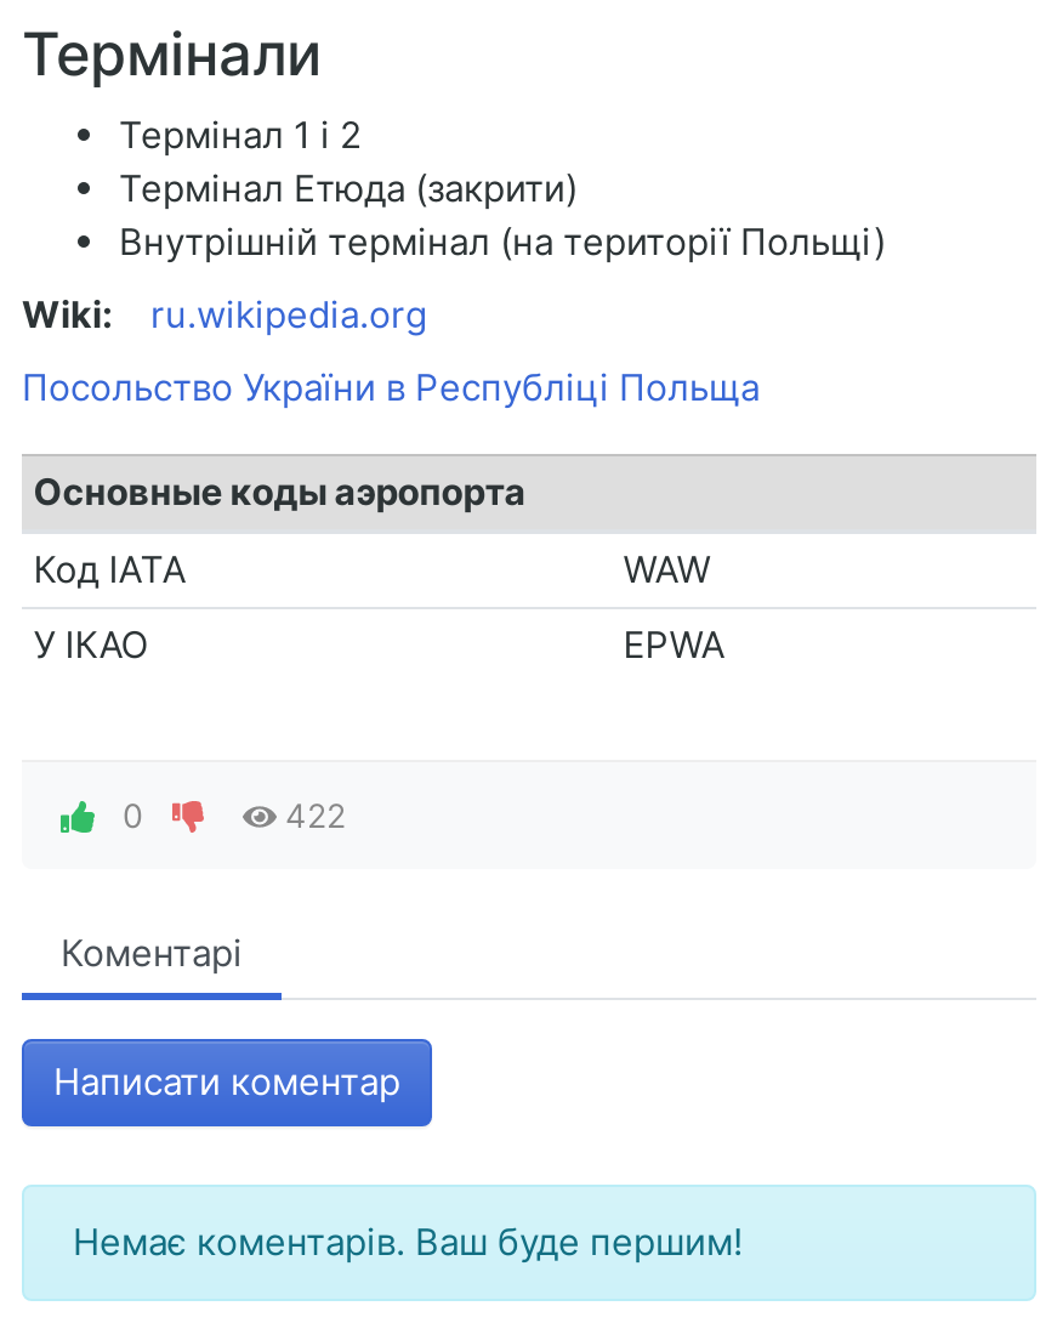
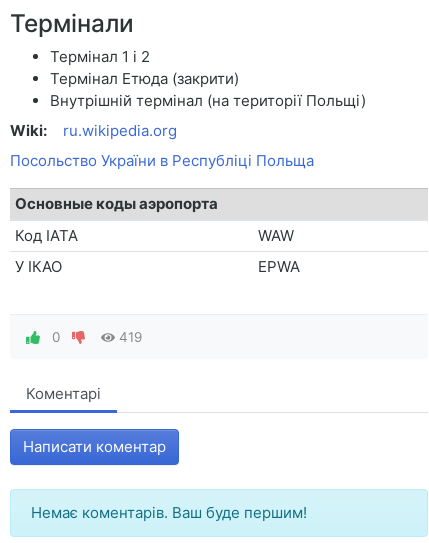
- 422
+ 419
